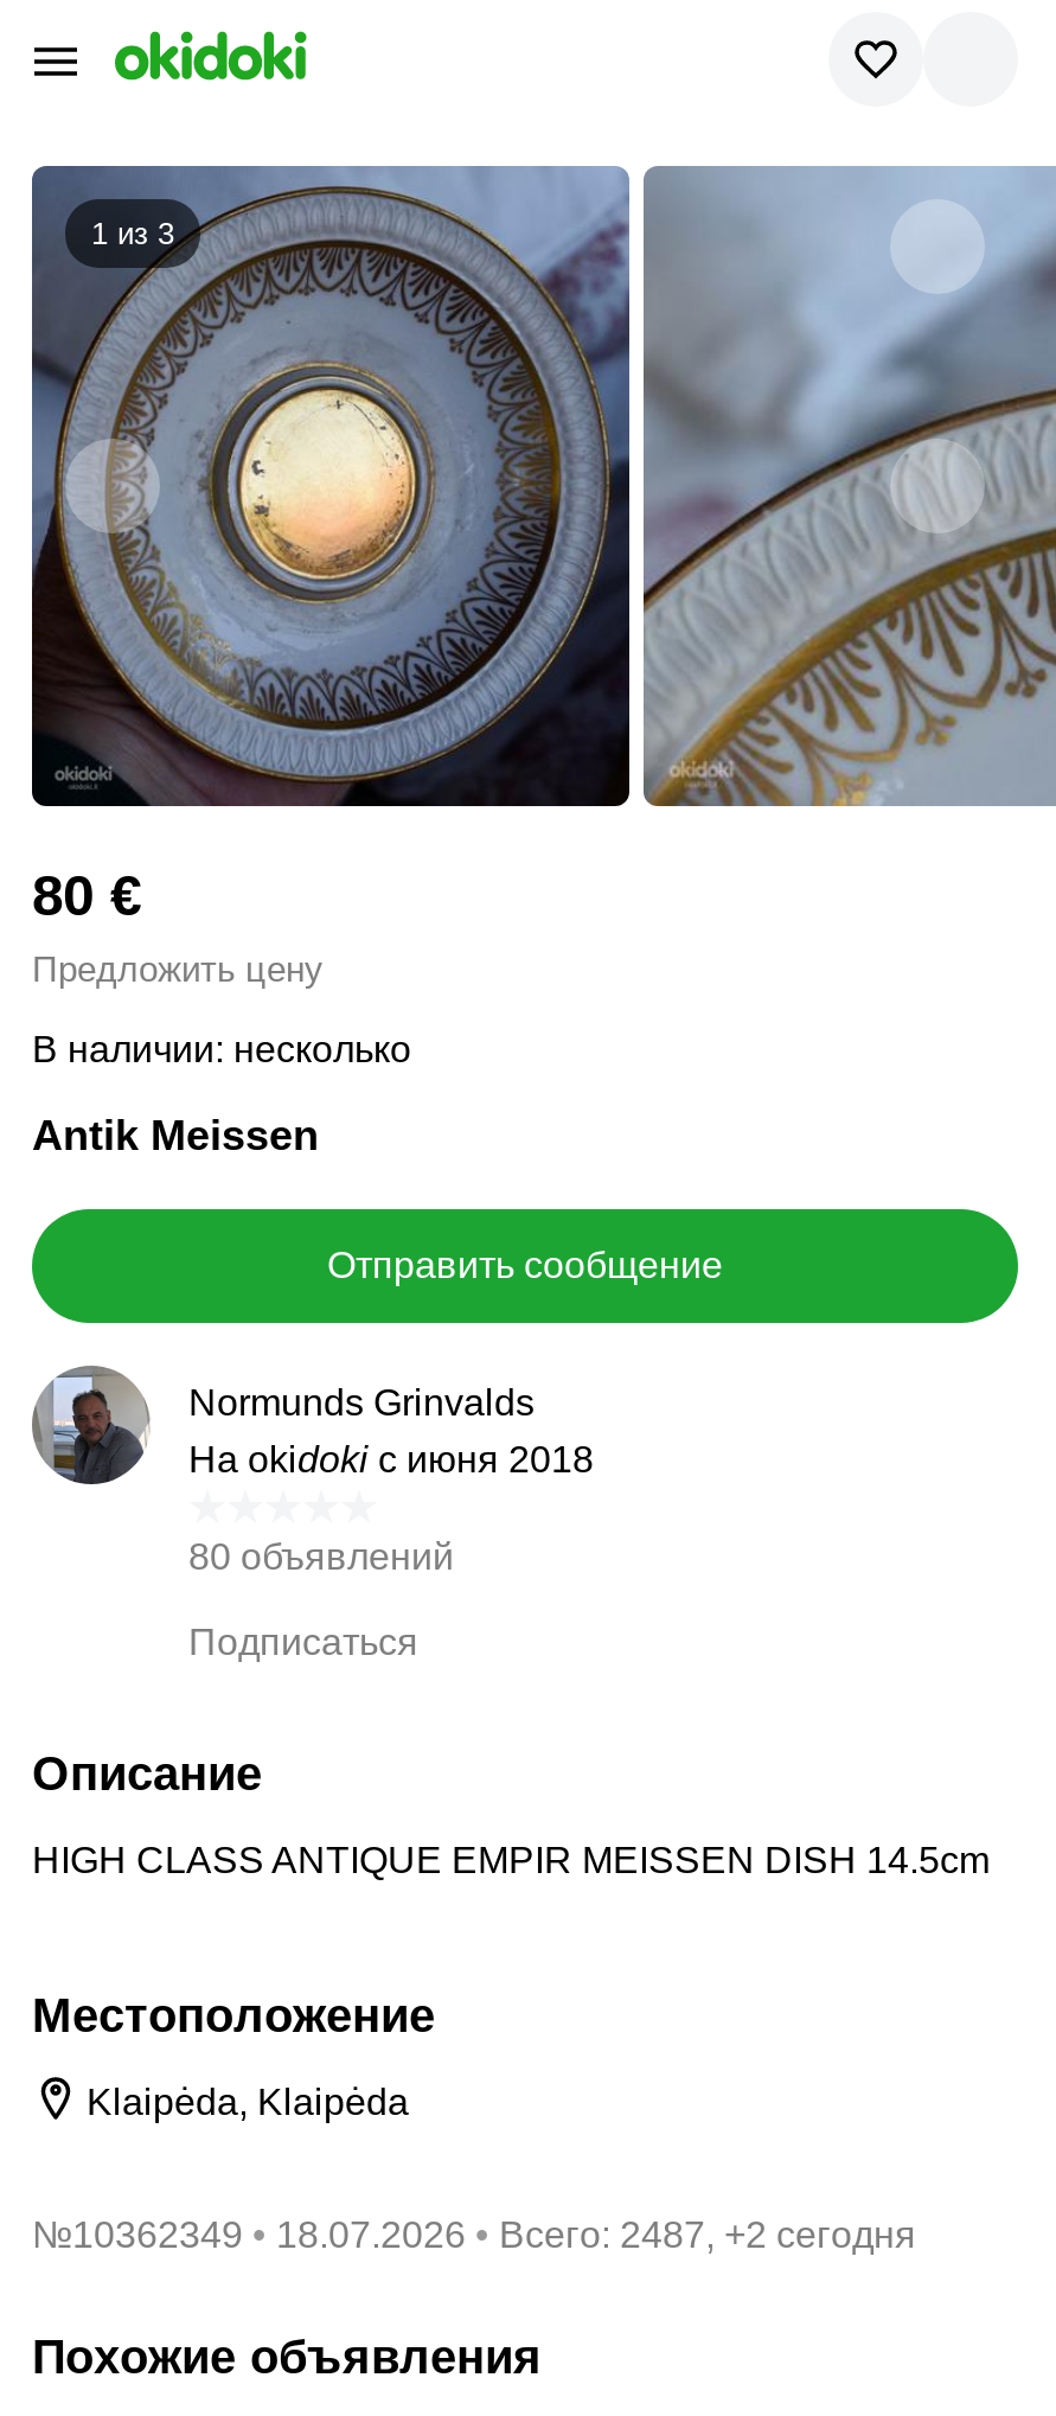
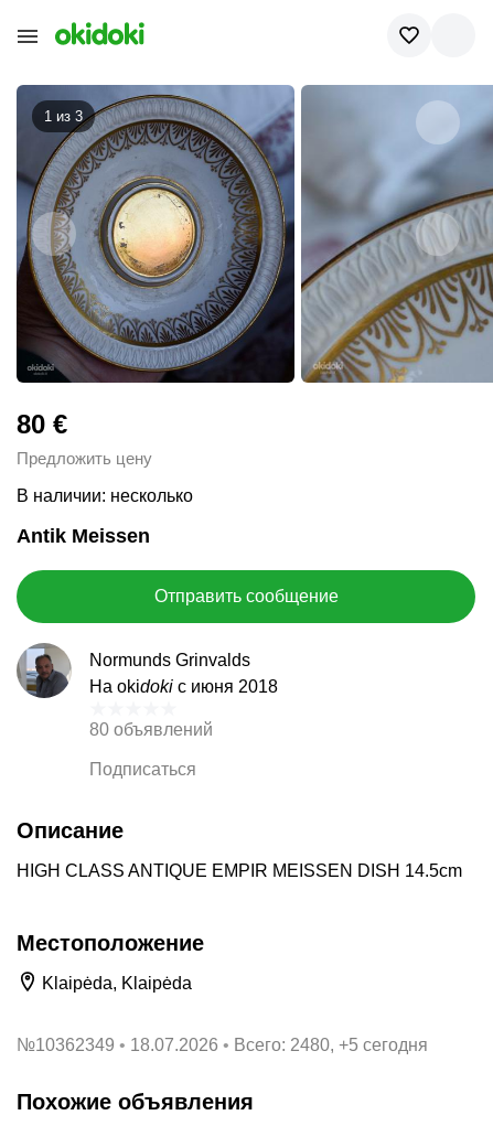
- Всего: 2487, +2 сегодня
+ Всего: 2480, +5 сегодня
